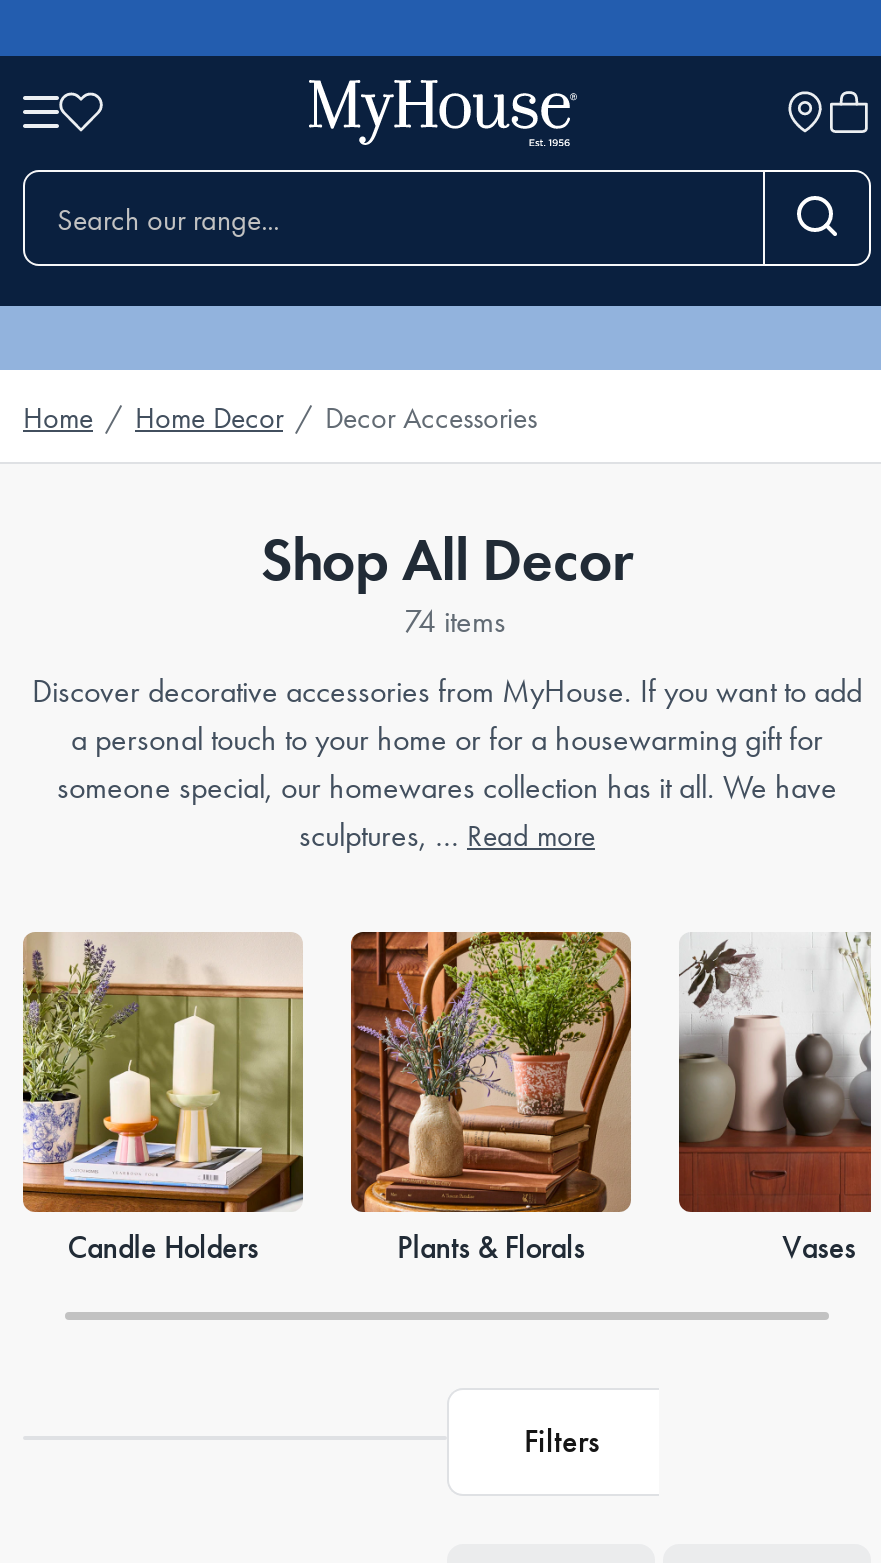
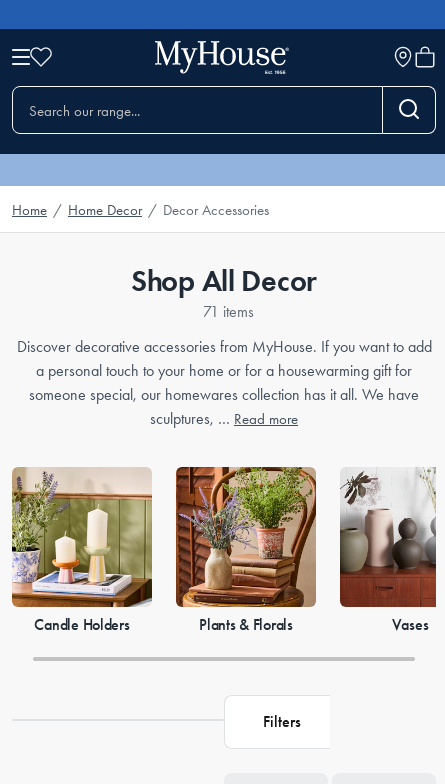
- 74 items
+ 71 items
